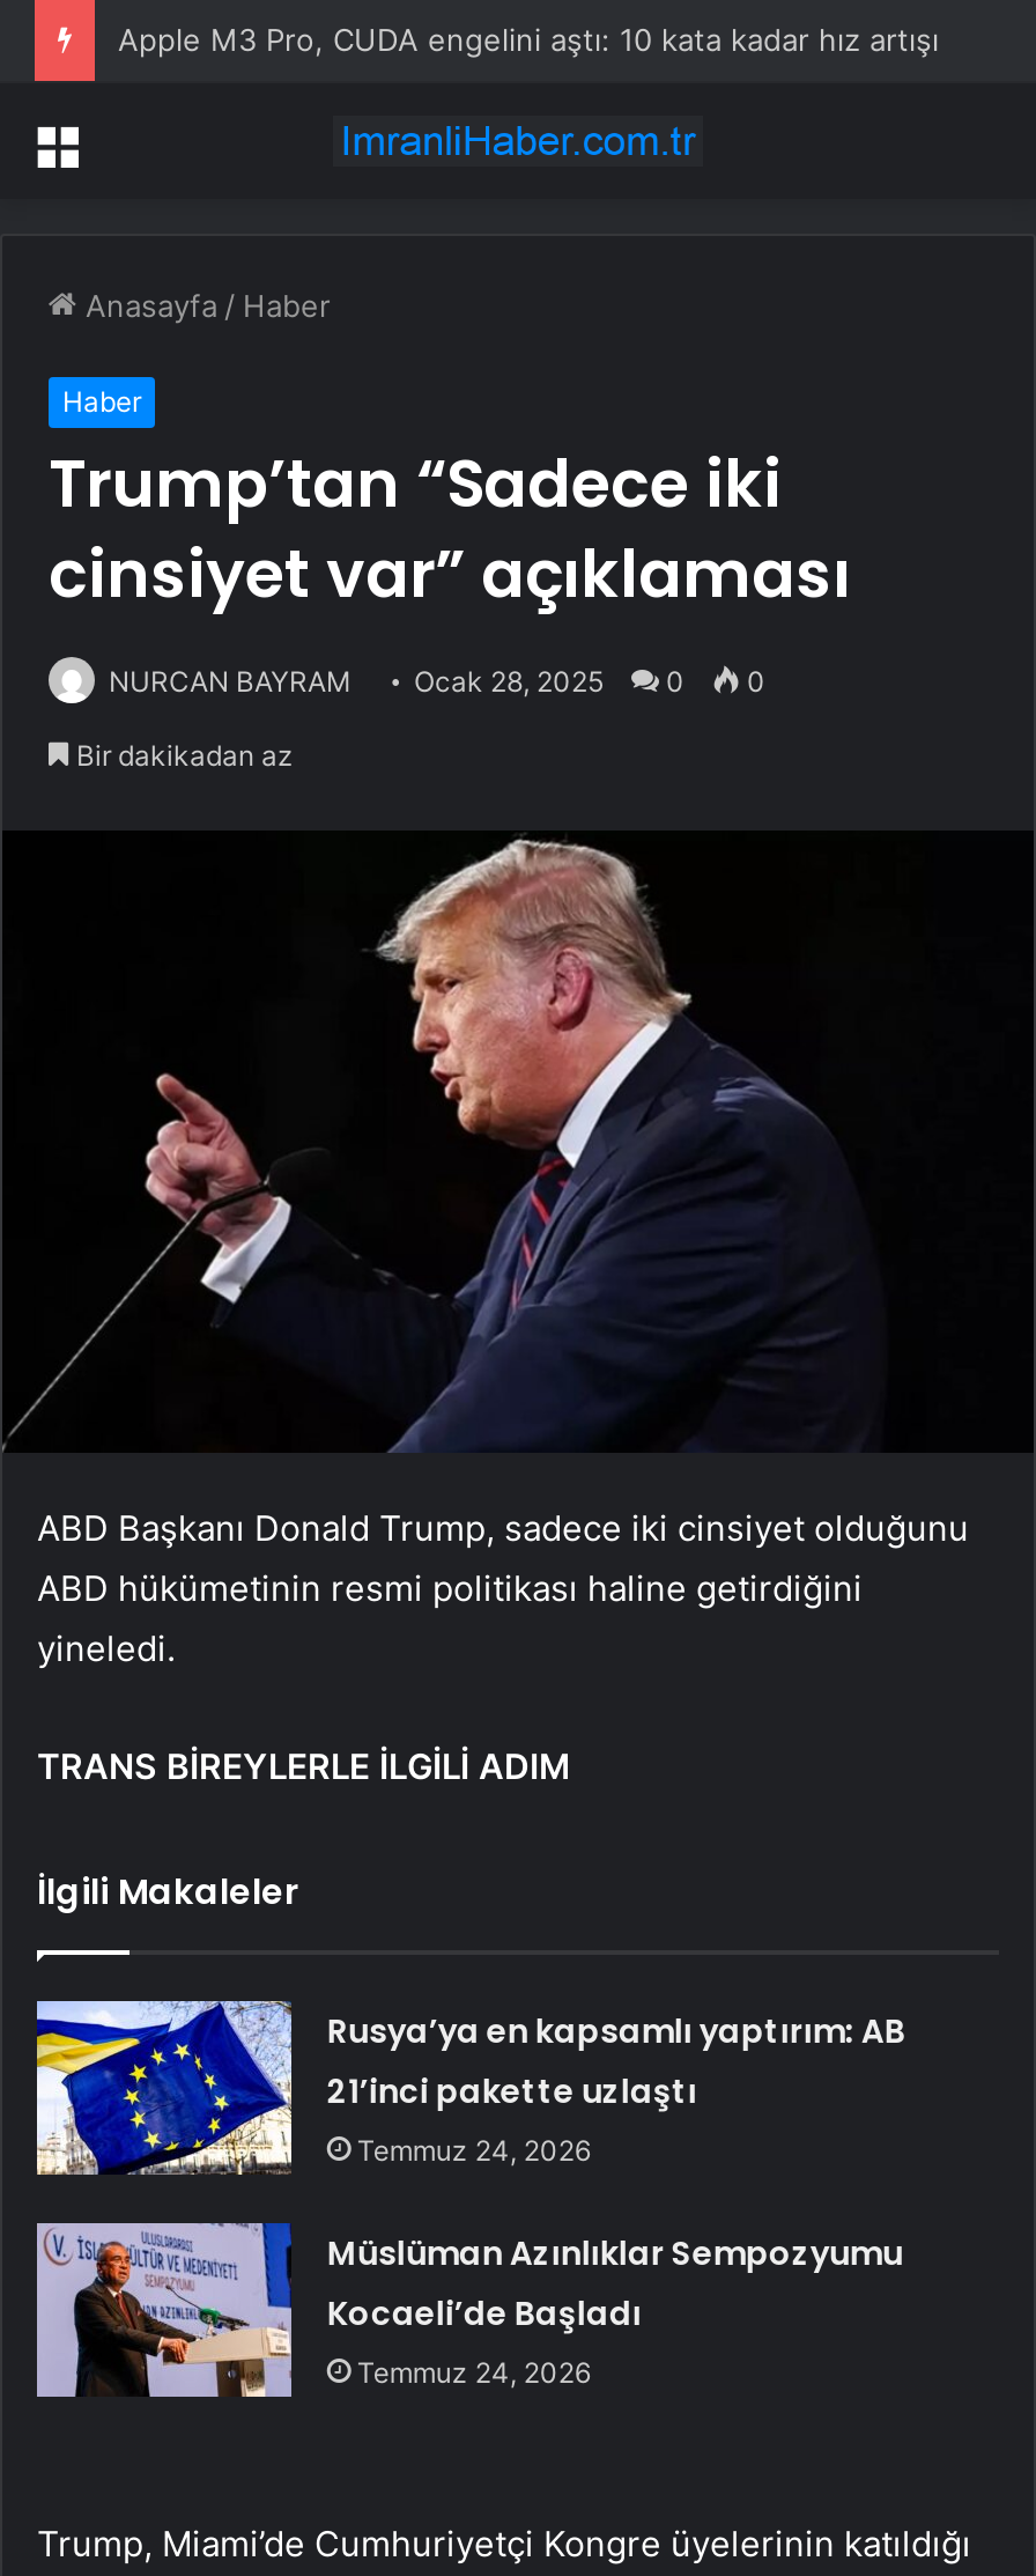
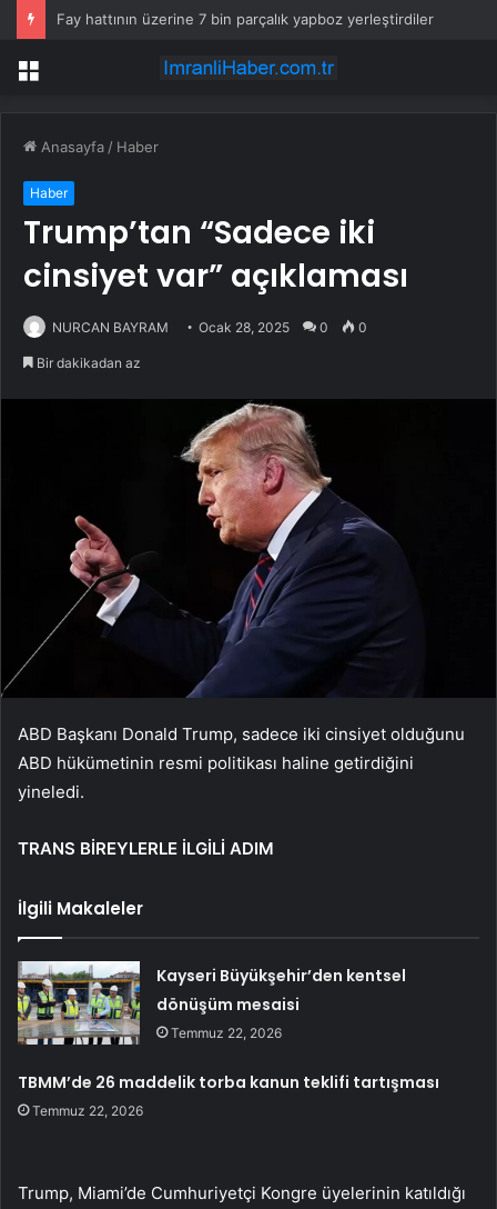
- Apple M3 Pro, CUDA engelini aştı: 10 kata kadar hız artışı
+ Fay hattının üzerine 7 bin parçalık yapboz yerleştirdiler

- [image]
- Rusya’ya en kapsamlı yaptırım: AB
- 21’inci pakette uzlaştı
- Temmuz 24, 2026
+ [image]
+ Kayseri Büyükşehir’den kentsel
+ dönüşüm mesaisi
+ Temmuz 22, 2026

- Müslüman Azınlıklar Sempozyumu
- Kocaeli’de Başladı
- Temmuz 24, 2026
+ TBMM’de 26 maddelik torba kanun teklifi tartışması
+ Temmuz 22, 2026
